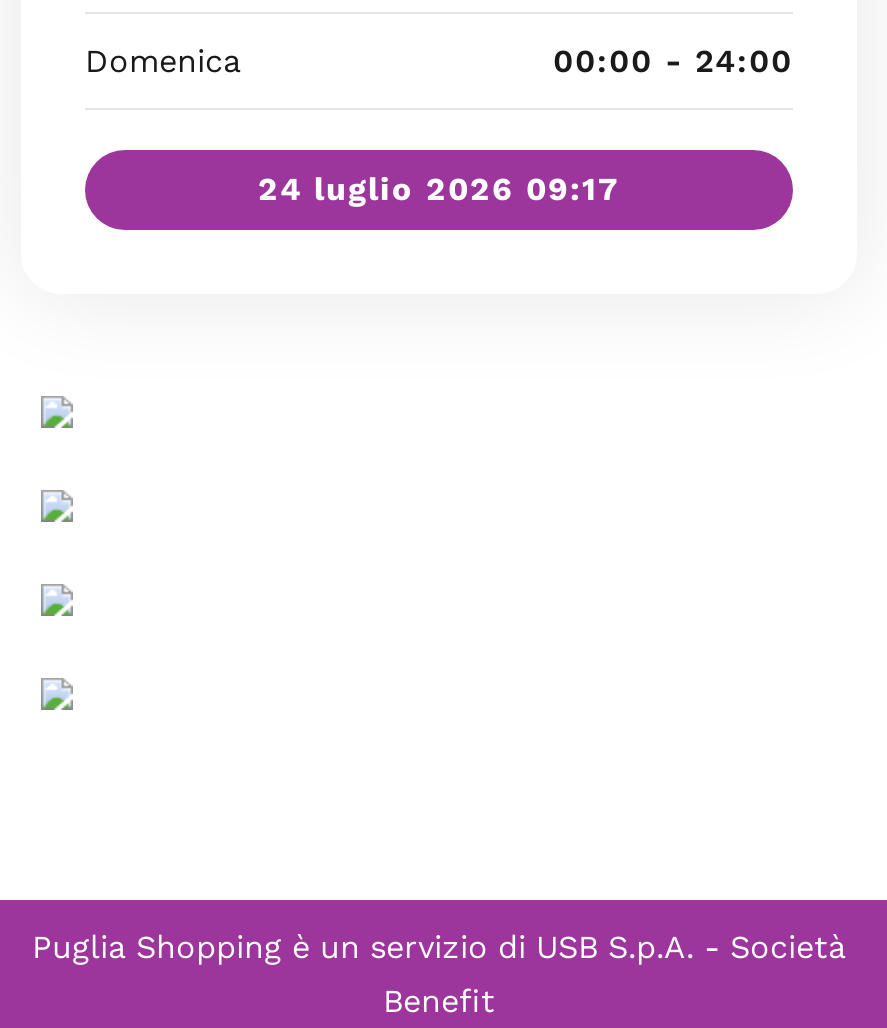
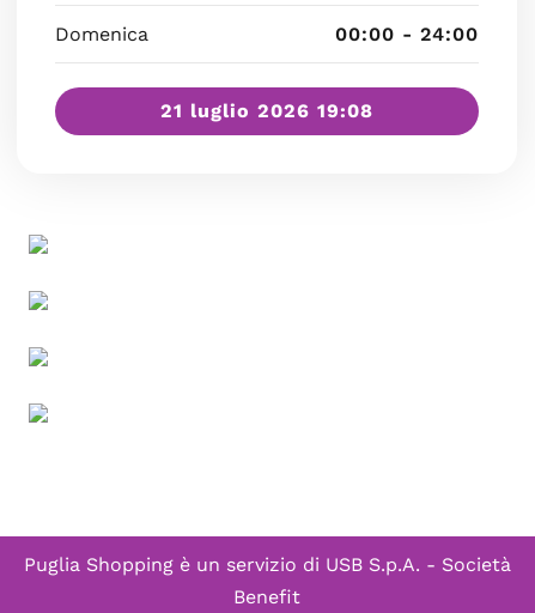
- 24 luglio 2026 09:17
+ 21 luglio 2026 19:08
